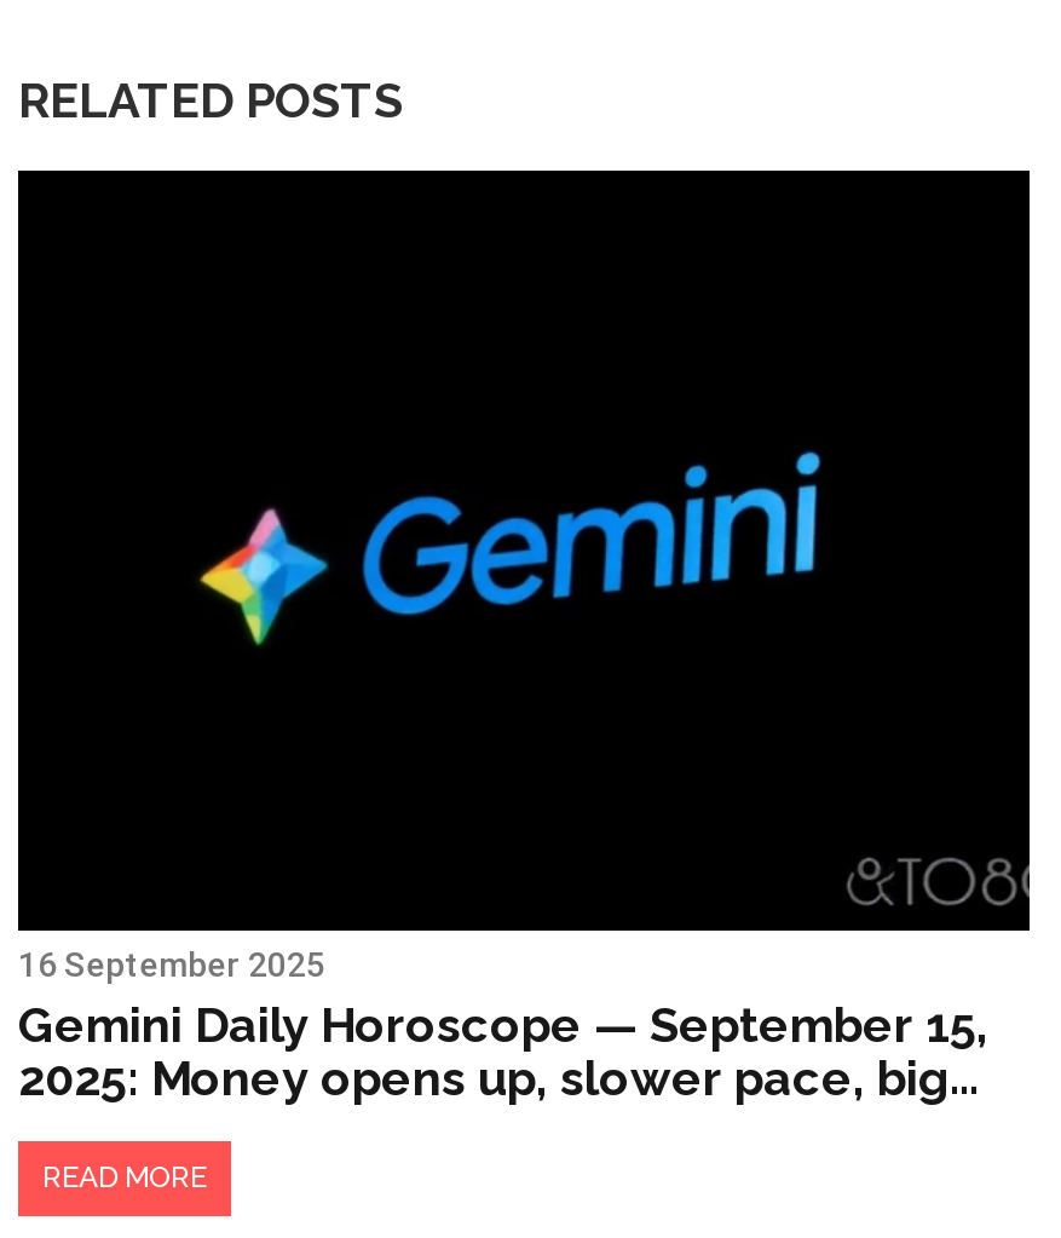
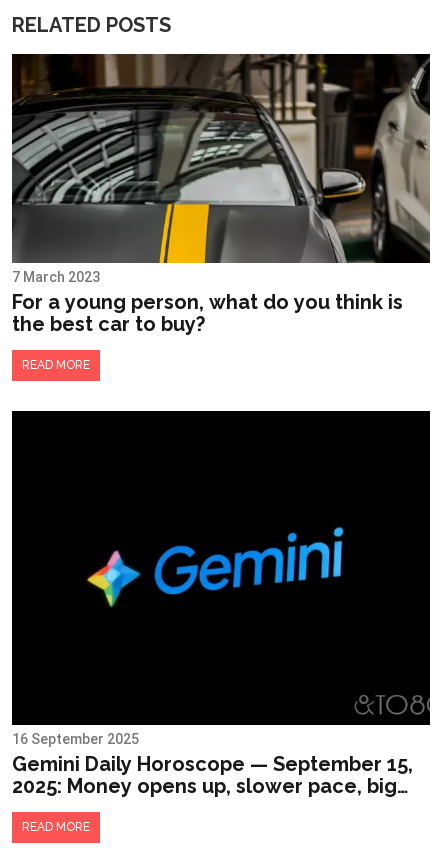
+ [image]
+ 7 March 2023
+ For a young person, what do you think is
+ the best car to buy?
+ READ MORE
